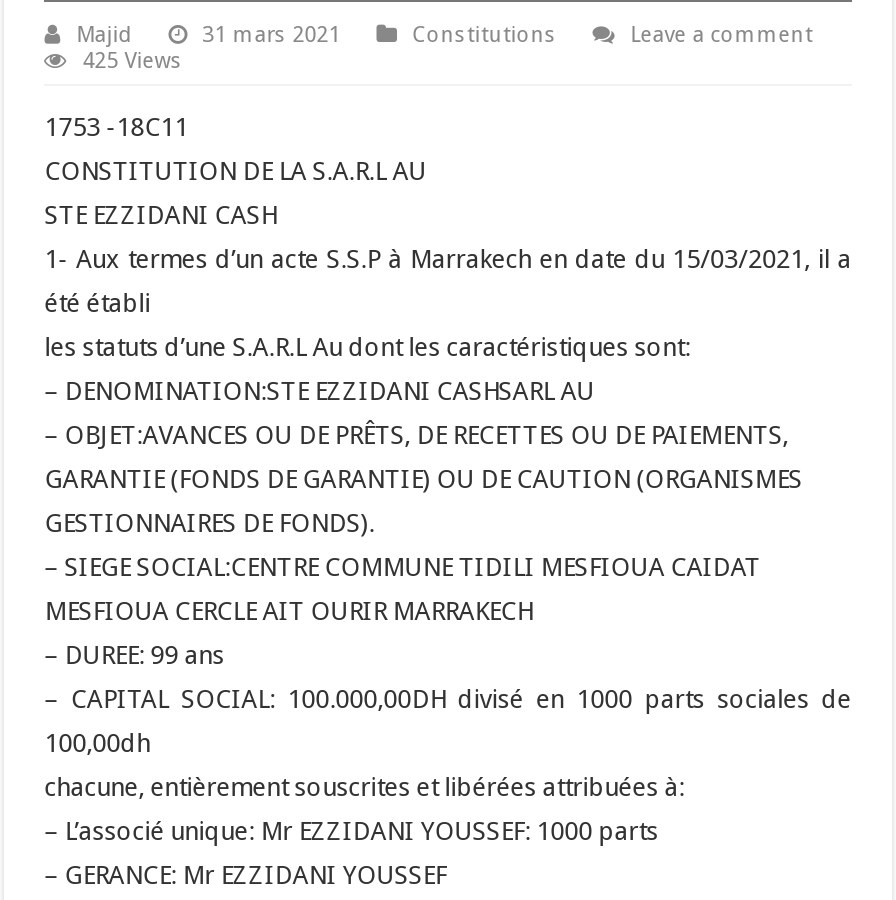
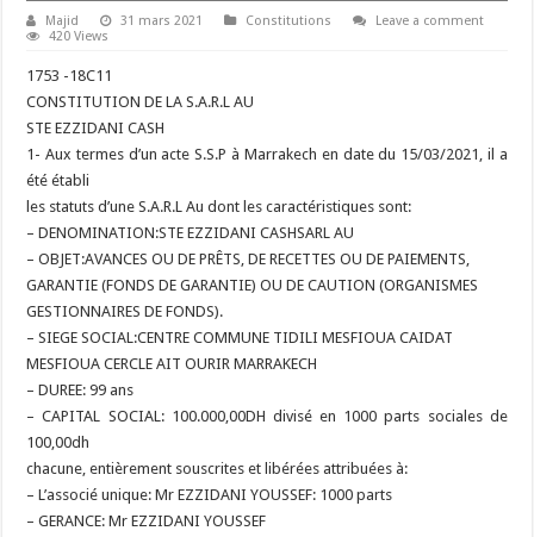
- 425 Views
+ 420 Views
